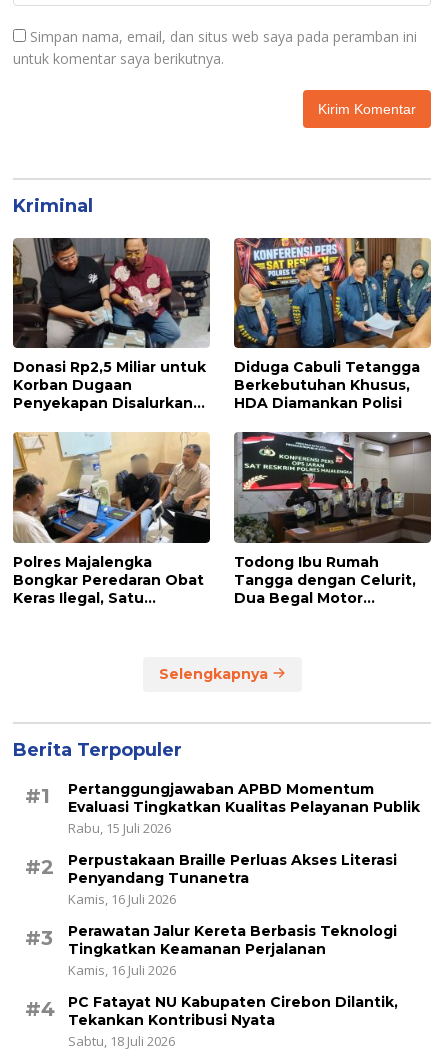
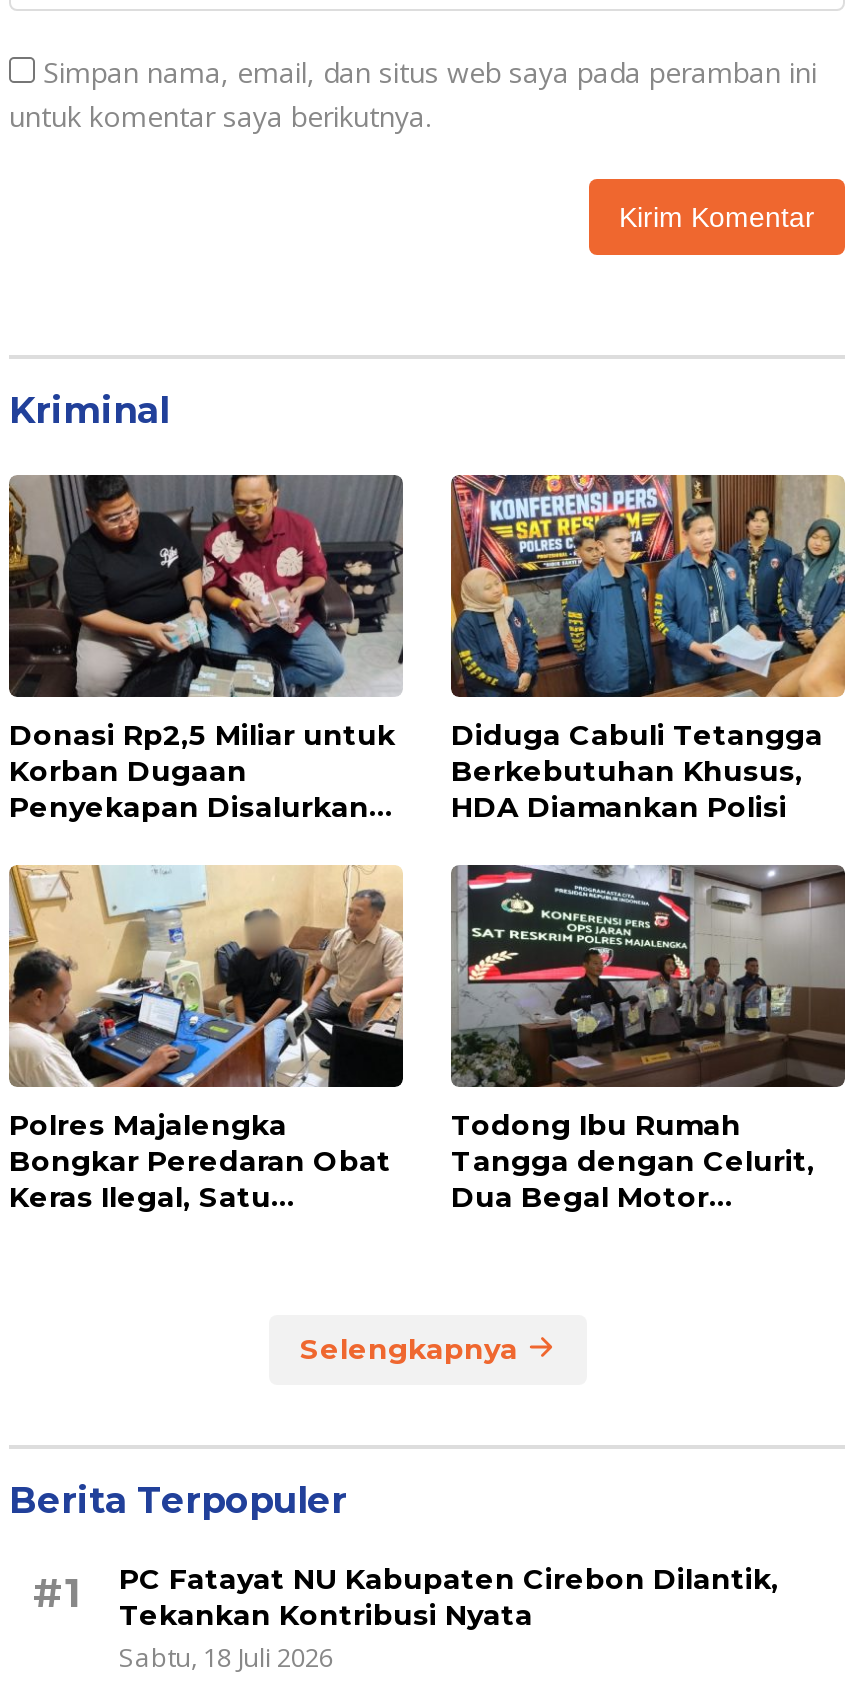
- Pertanggungjawaban APBD Momentum
- Evaluasi Tingkatkan Kualitas Pelayanan Publik
- Rabu, 15 Juli 2026
- #2
- Perpustakaan Braille Perluas Akses Literasi
- Penyandang Tunanetra
- Kamis, 16 Juli 2026
- #3
- Perawatan Jalur Kereta Berbasis Teknologi
- Tingkatkan Keamanan Perjalanan
- Kamis, 16 Juli 2026
- #4
